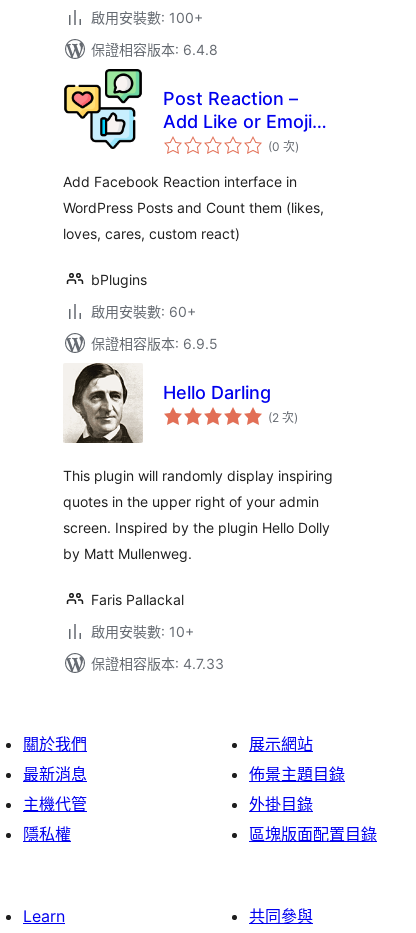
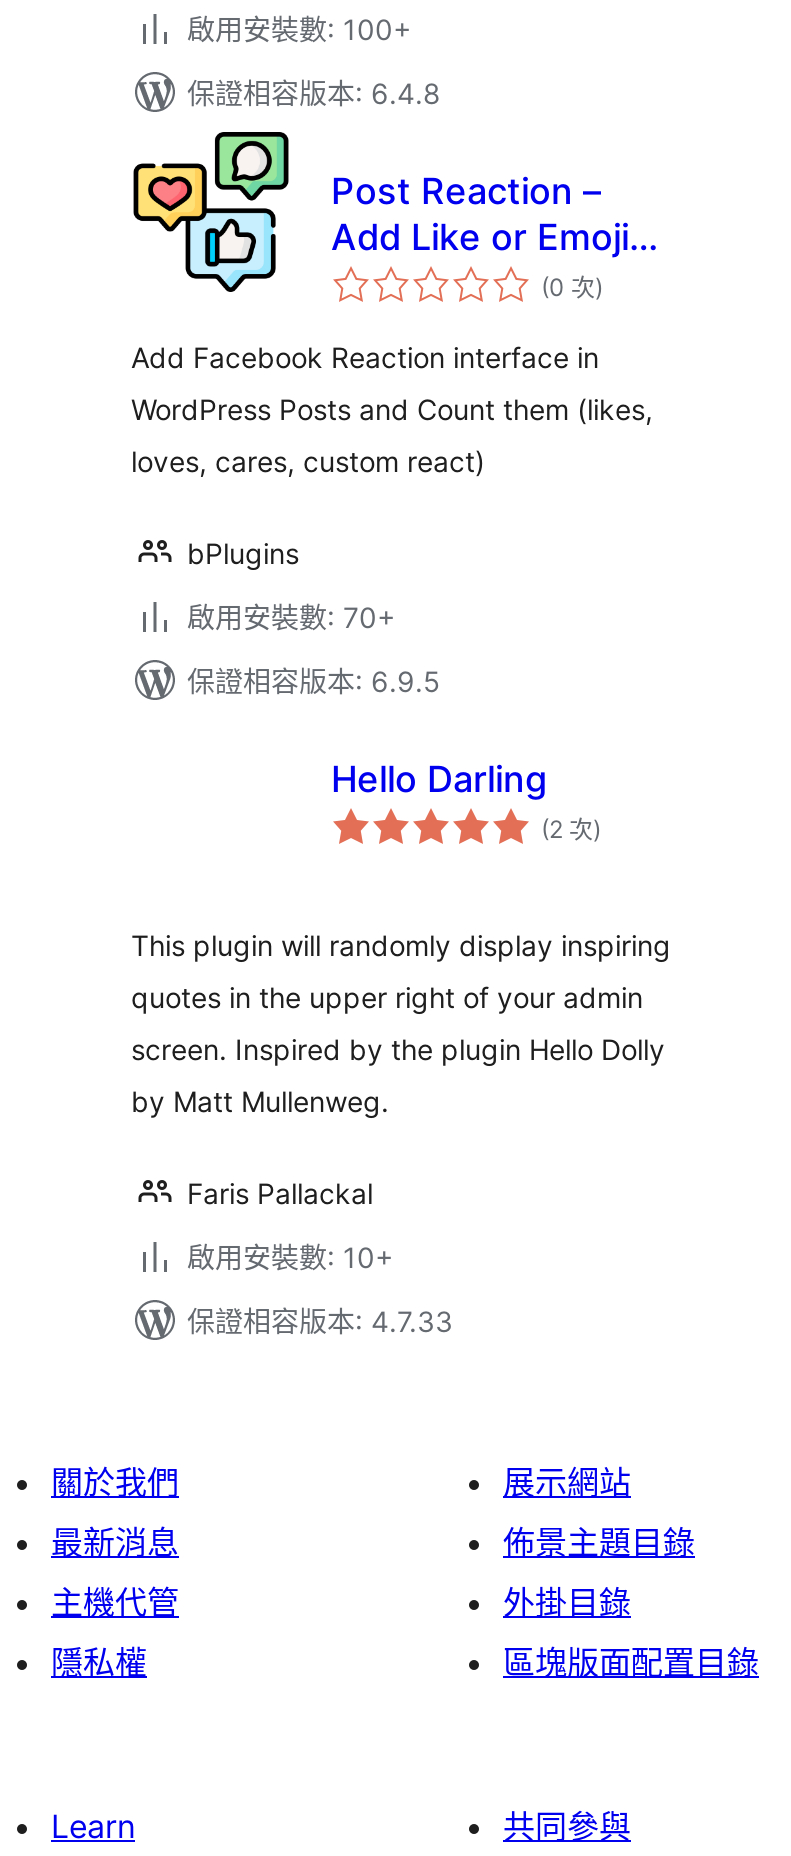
- 啟用安裝數: 60+
+ 啟用安裝數: 70+

- [image]
